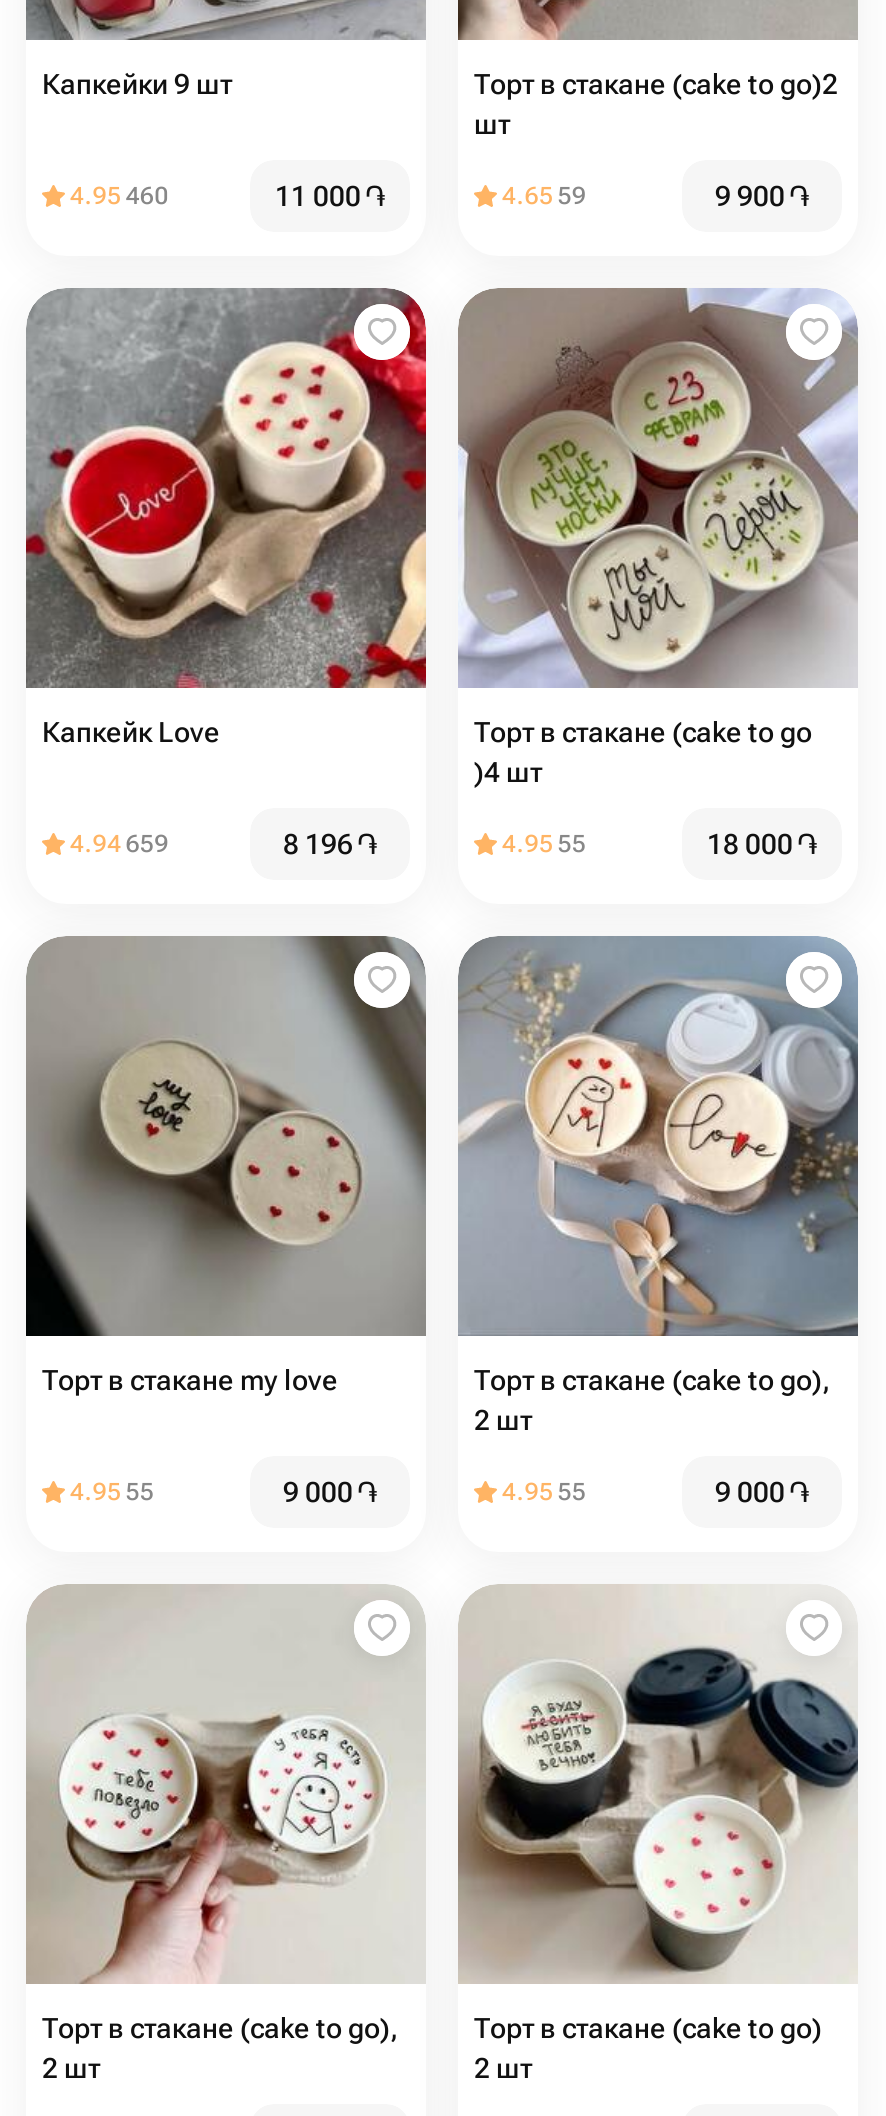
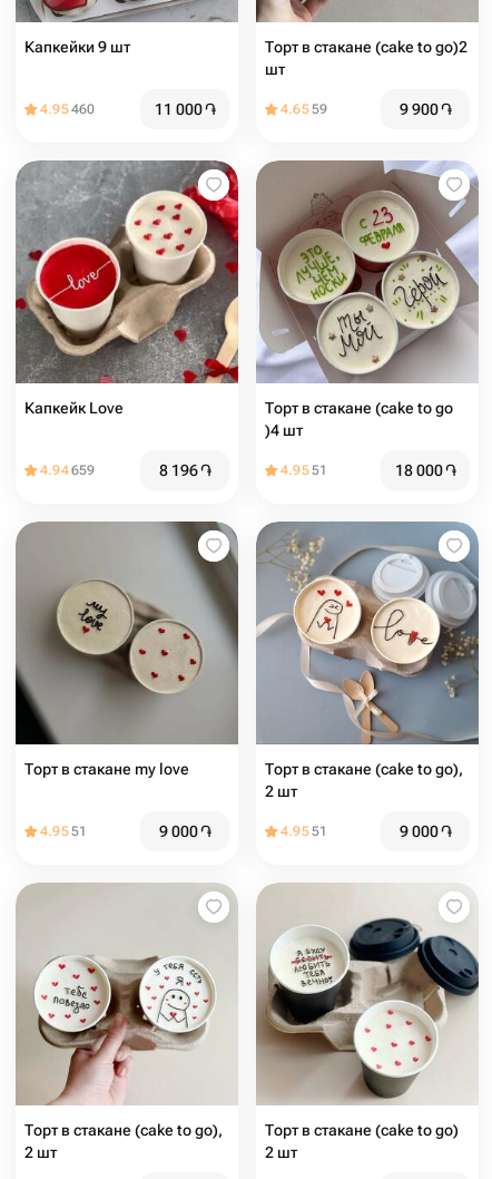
- 4.95 55
+ 4.95 51

- 4.95 55
+ 4.95 51

- 4.95 55
+ 4.95 51
